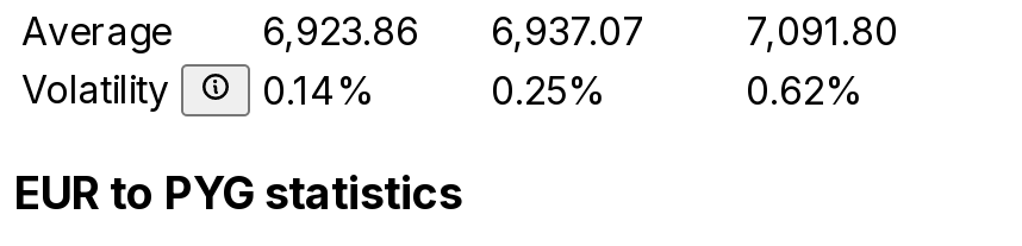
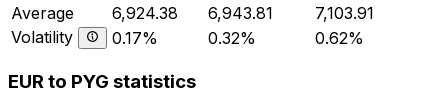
- 6,923.86
+ 6,924.38

- 6,937.07
+ 6,943.81

- 7,091.80
+ 7,103.91

- Volatility 0.14%
+ Volatility 0.17%

- 0.25%
+ 0.32%
